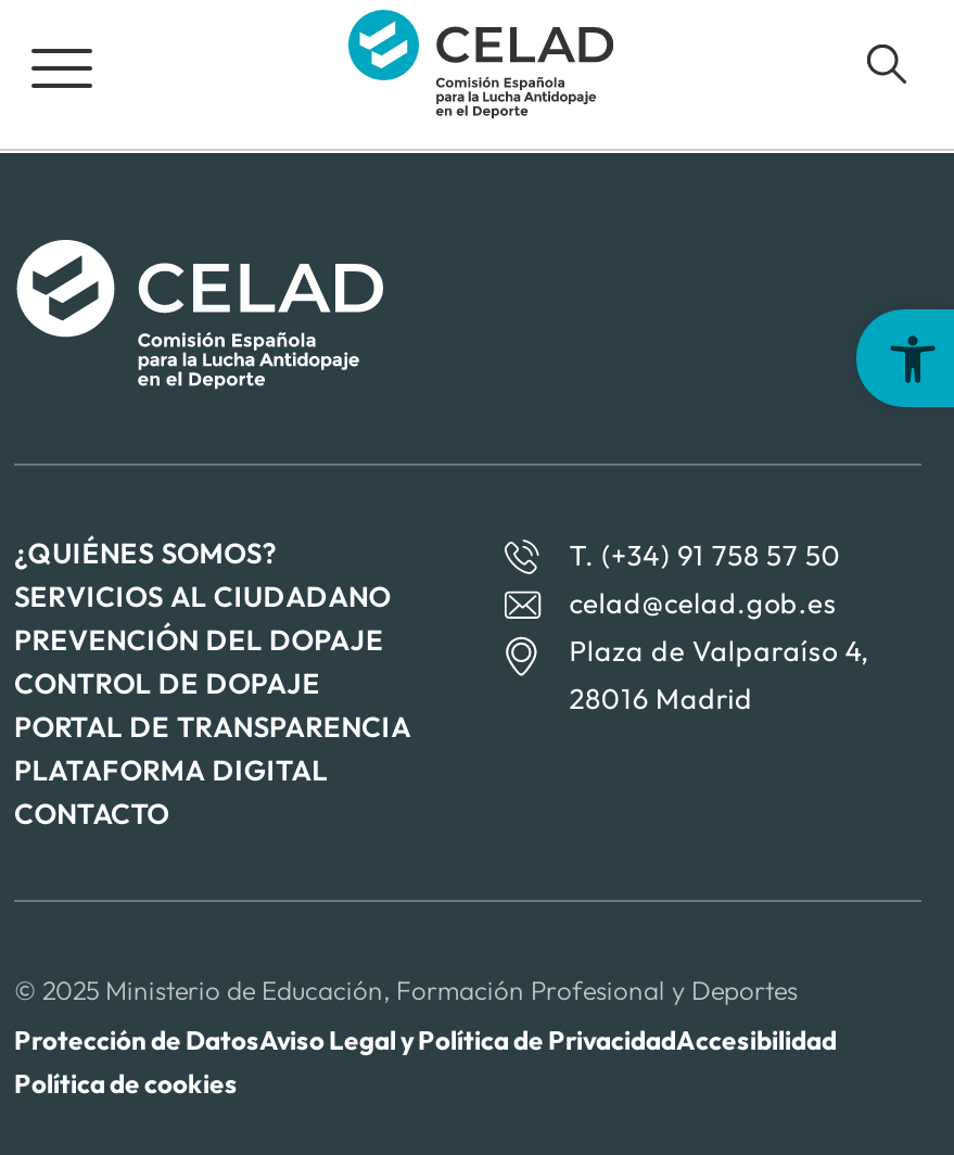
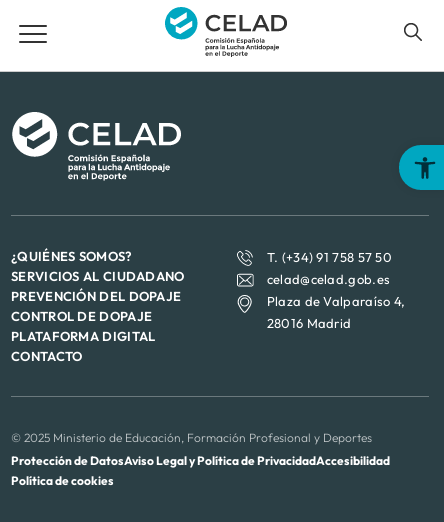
- PORTAL DE TRANSPARENCIA
